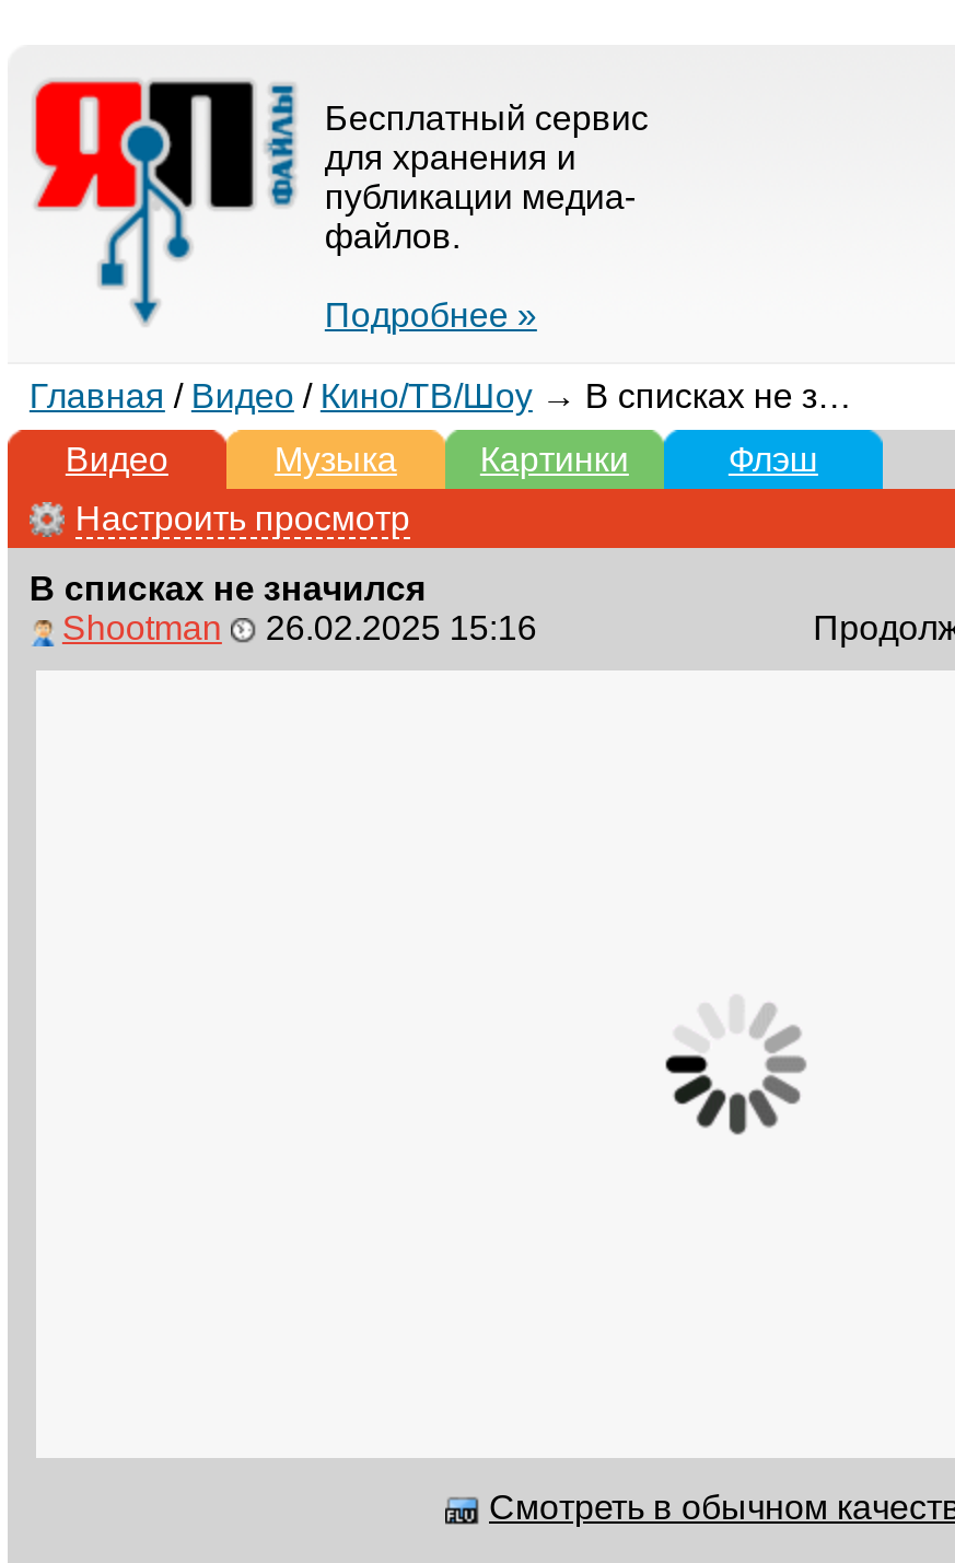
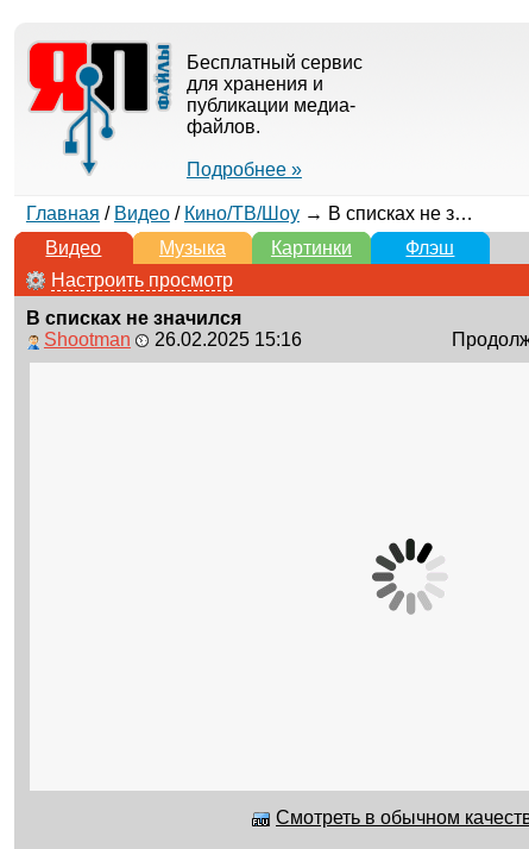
- [image]
+ [image]
